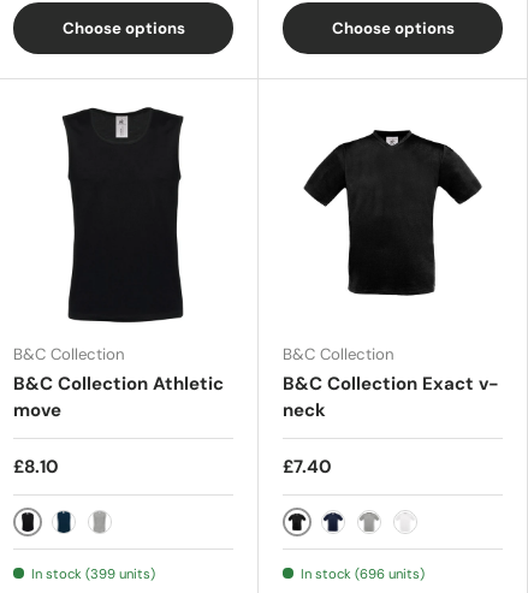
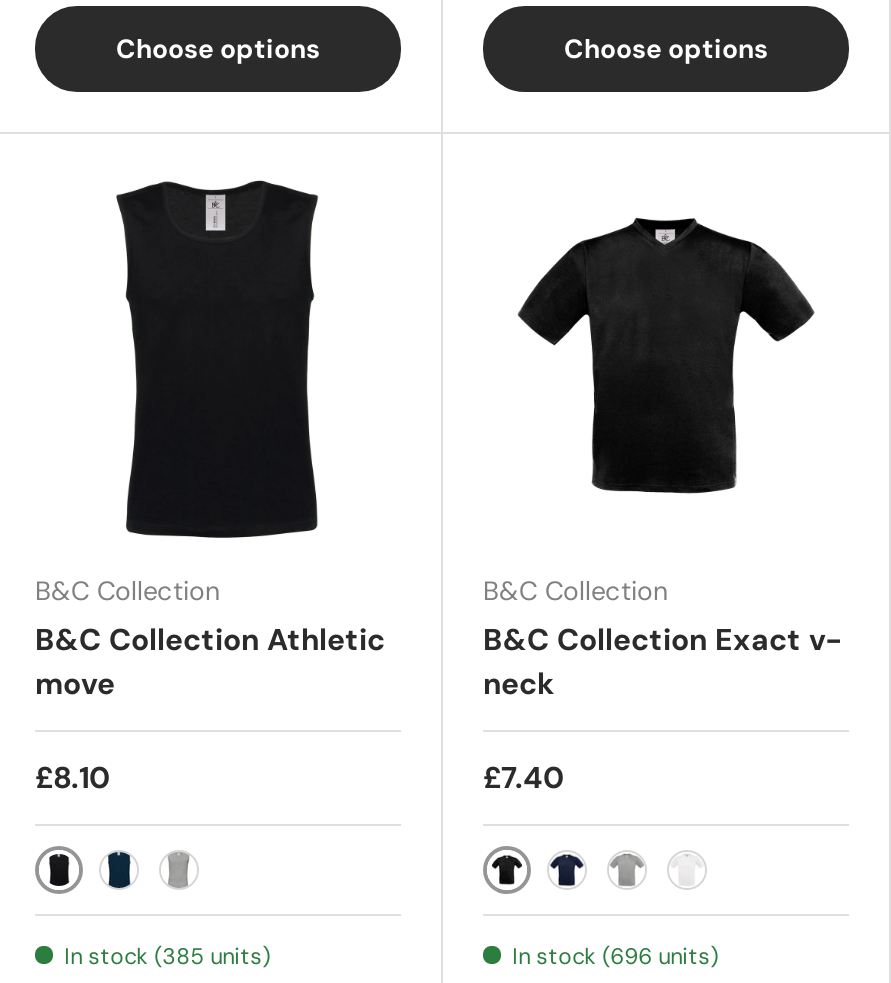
- In stock (399 units)
+ In stock (385 units)
